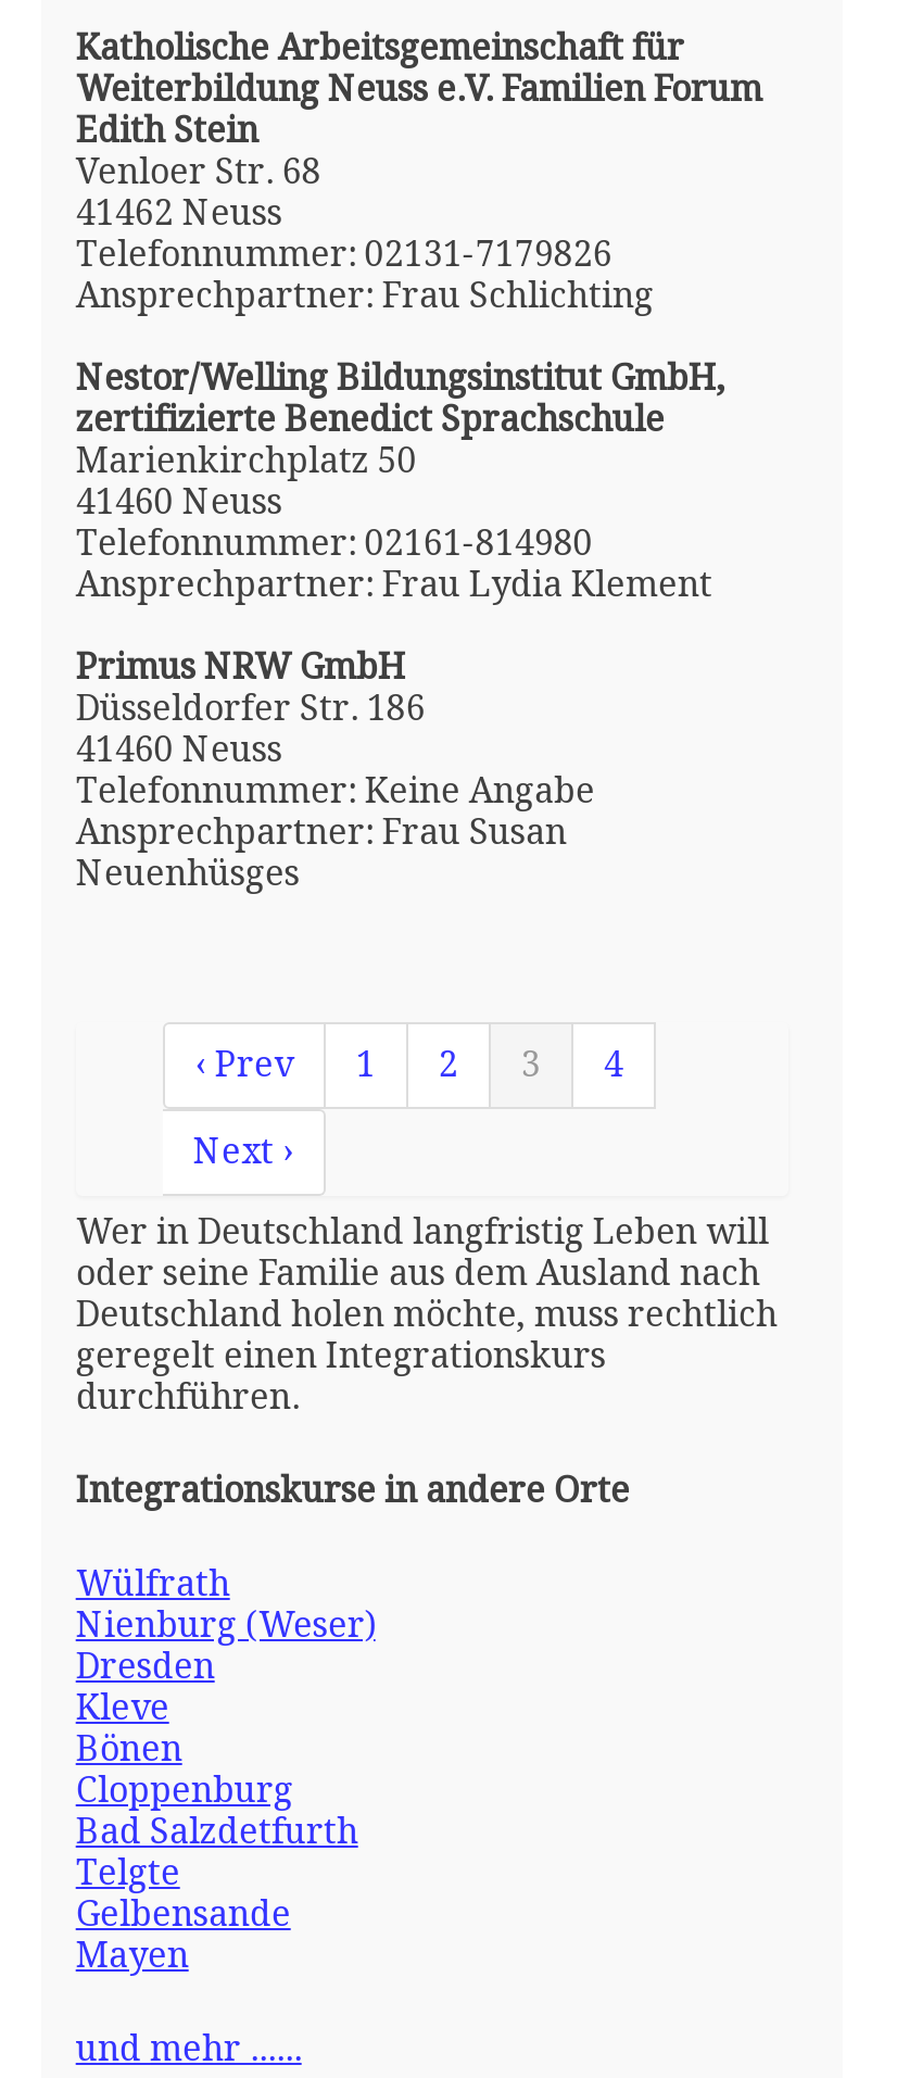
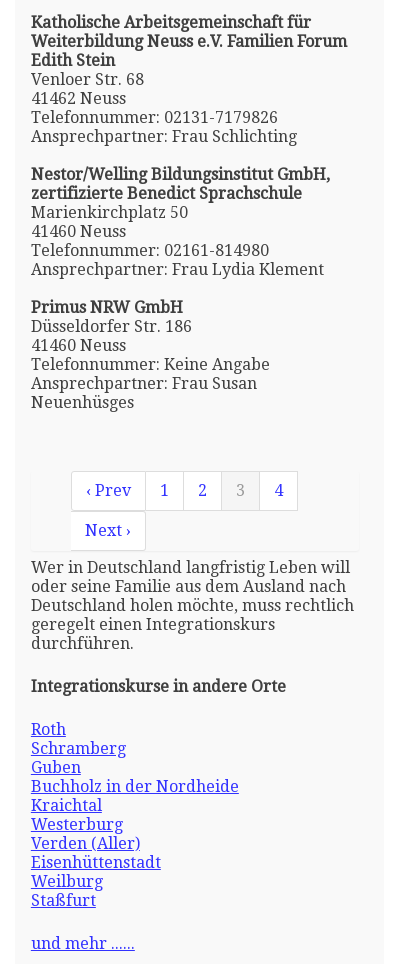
- Wülfrath
- Nienburg (Weser)
- Dresden
- Kleve
- Bönen
- Cloppenburg
- Bad Salzdetfurth
- Telgte
- Gelbensande
- Mayen
+ Roth
+ Schramberg
+ Guben
+ Buchholz in der Nordheide
+ Kraichtal
+ Westerburg
+ Verden (Aller)
+ Eisenhüttenstadt
+ Weilburg
+ Staßfurt
